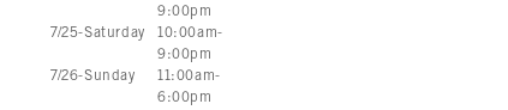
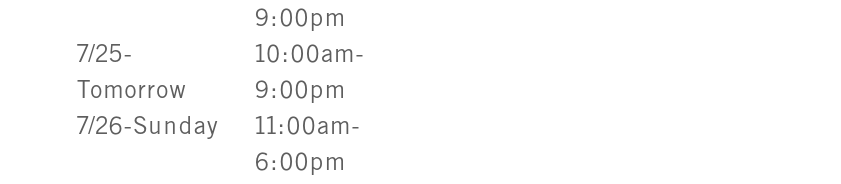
- 7/25-Saturday
+ 7/25-
+ Tomorrow
